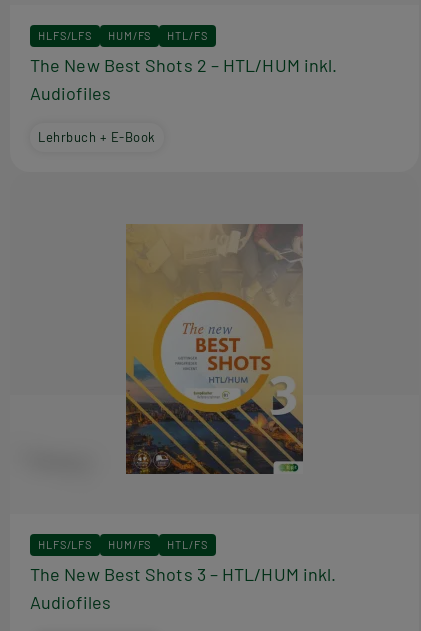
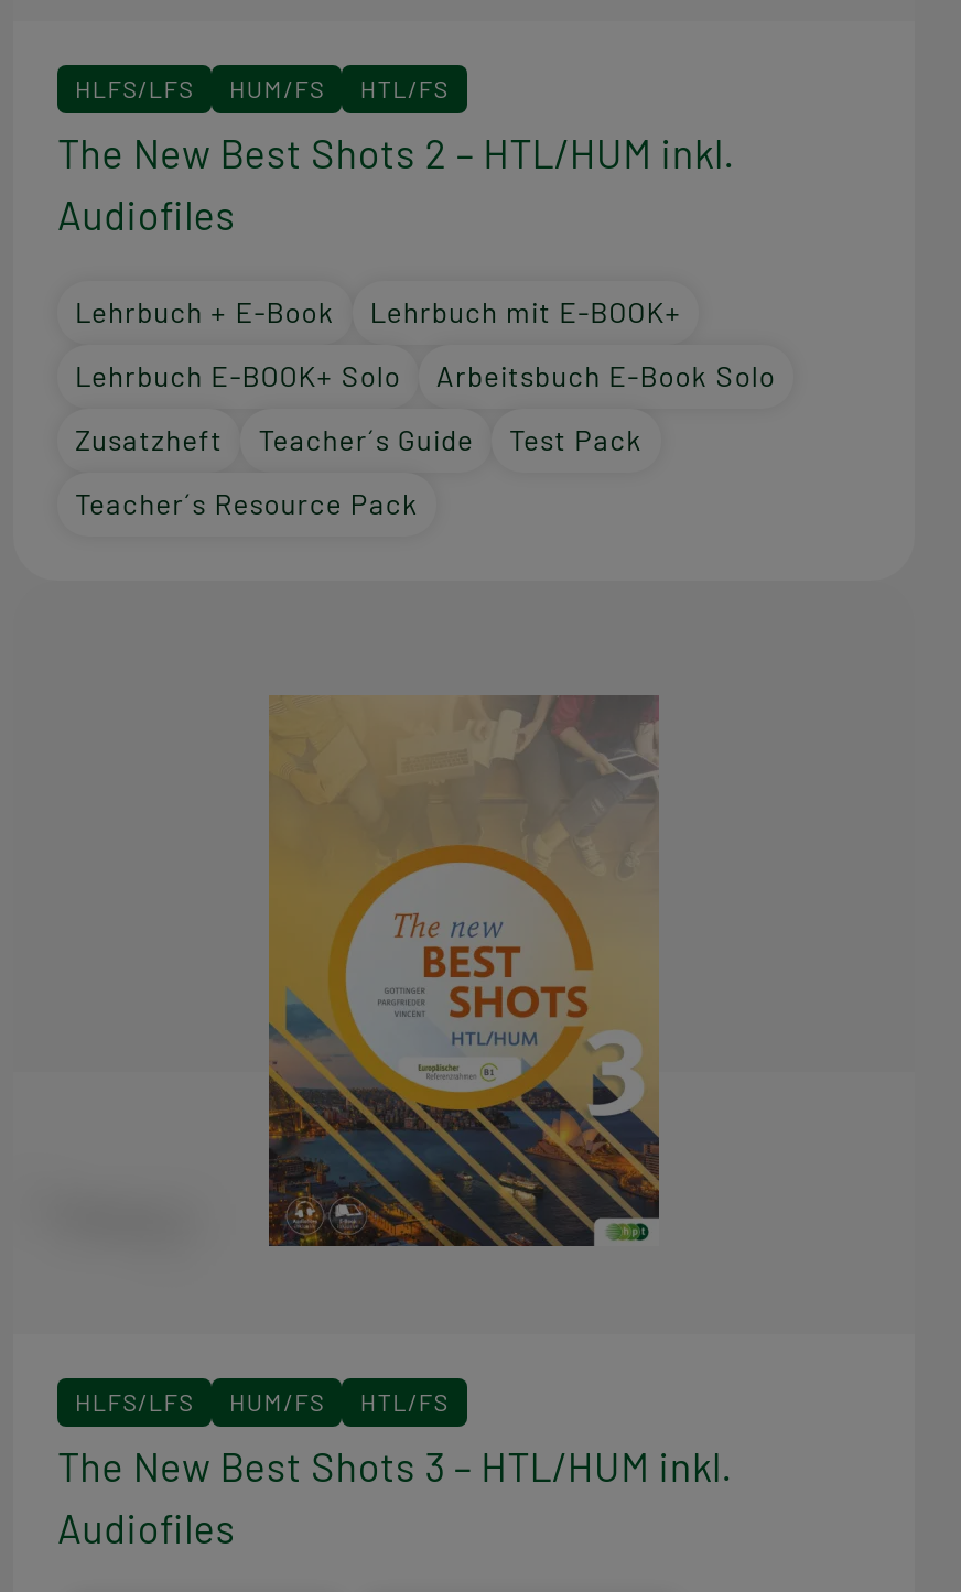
+ Lehrbuch mit E-BOOK+
+ Lehrbuch E-BOOK+ Solo
+ Arbeitsbuch E-Book Solo
+ Zusatzheft
+ Teacher´s Guide
+ Test Pack
+ Teacher´s Resource Pack
